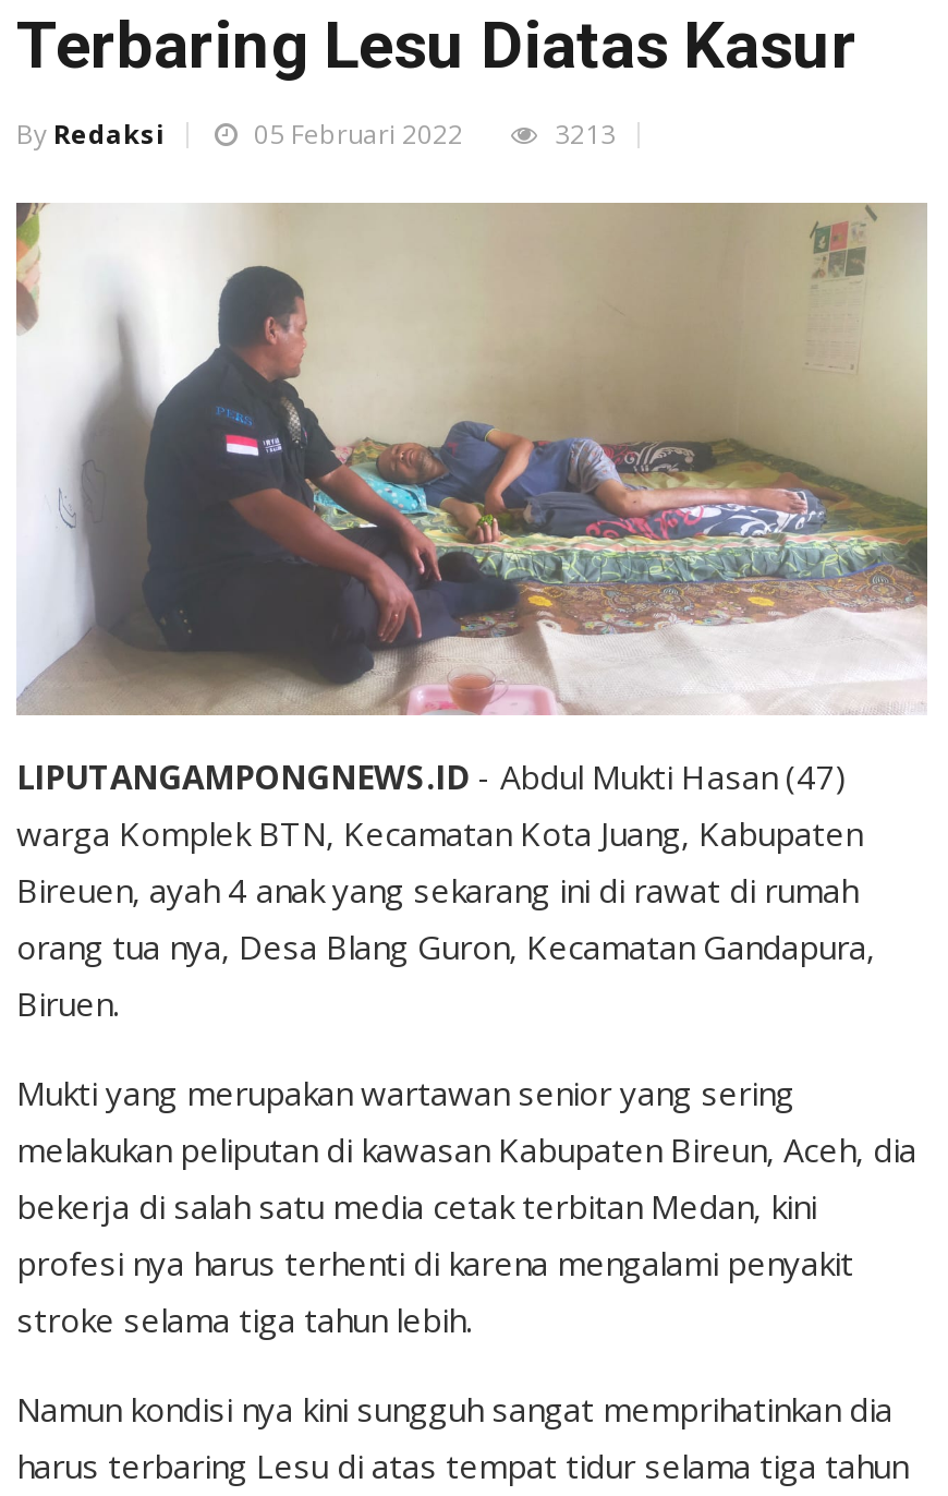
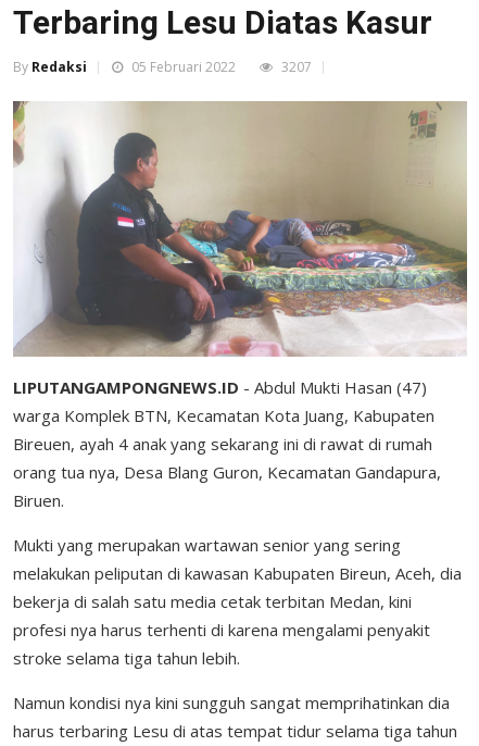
- 3213
+ 3207
